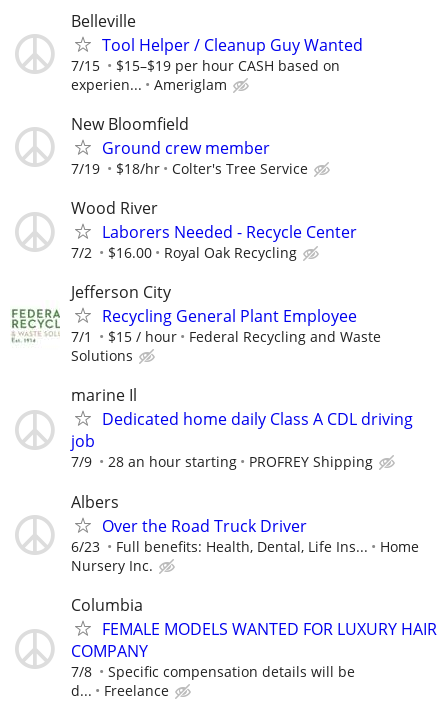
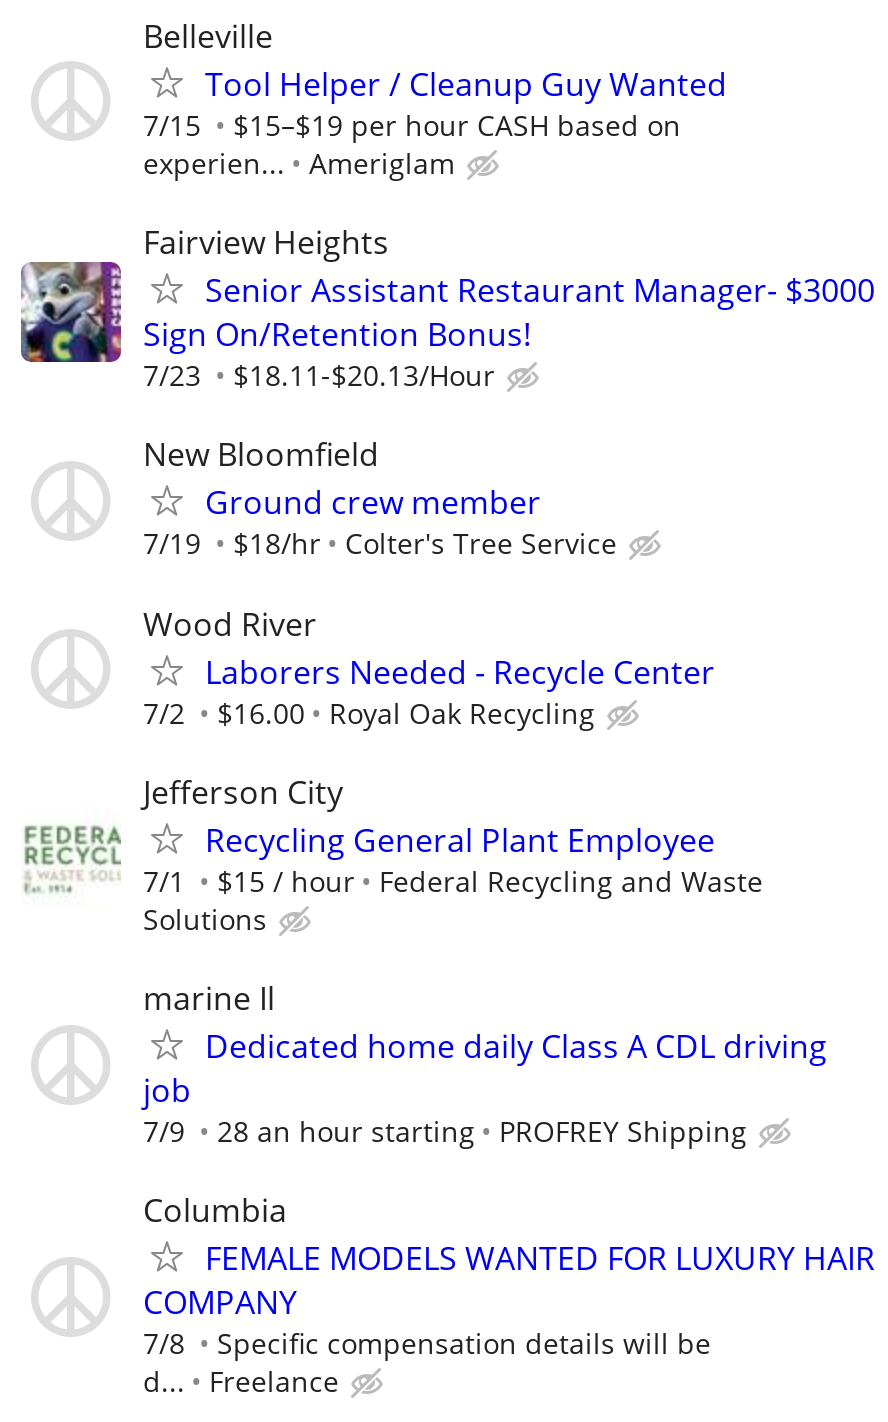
+ [image]
+ Fairview Heights
+ Senior Assistant Restaurant Manager- $3000
+ Sign On/Retention Bonus!
+ 7/23
+ $18.11-$20.13/Hour

moved down: [image] | New Bloomfield | Ground crew member | ... | 28 an hour starting | PROFREY Shipping

- Albers
- Over the Road Truck Driver
- 6/23
- Full benefits: Health, Dental, Life Ins...
- Home
- Nursery Inc.
